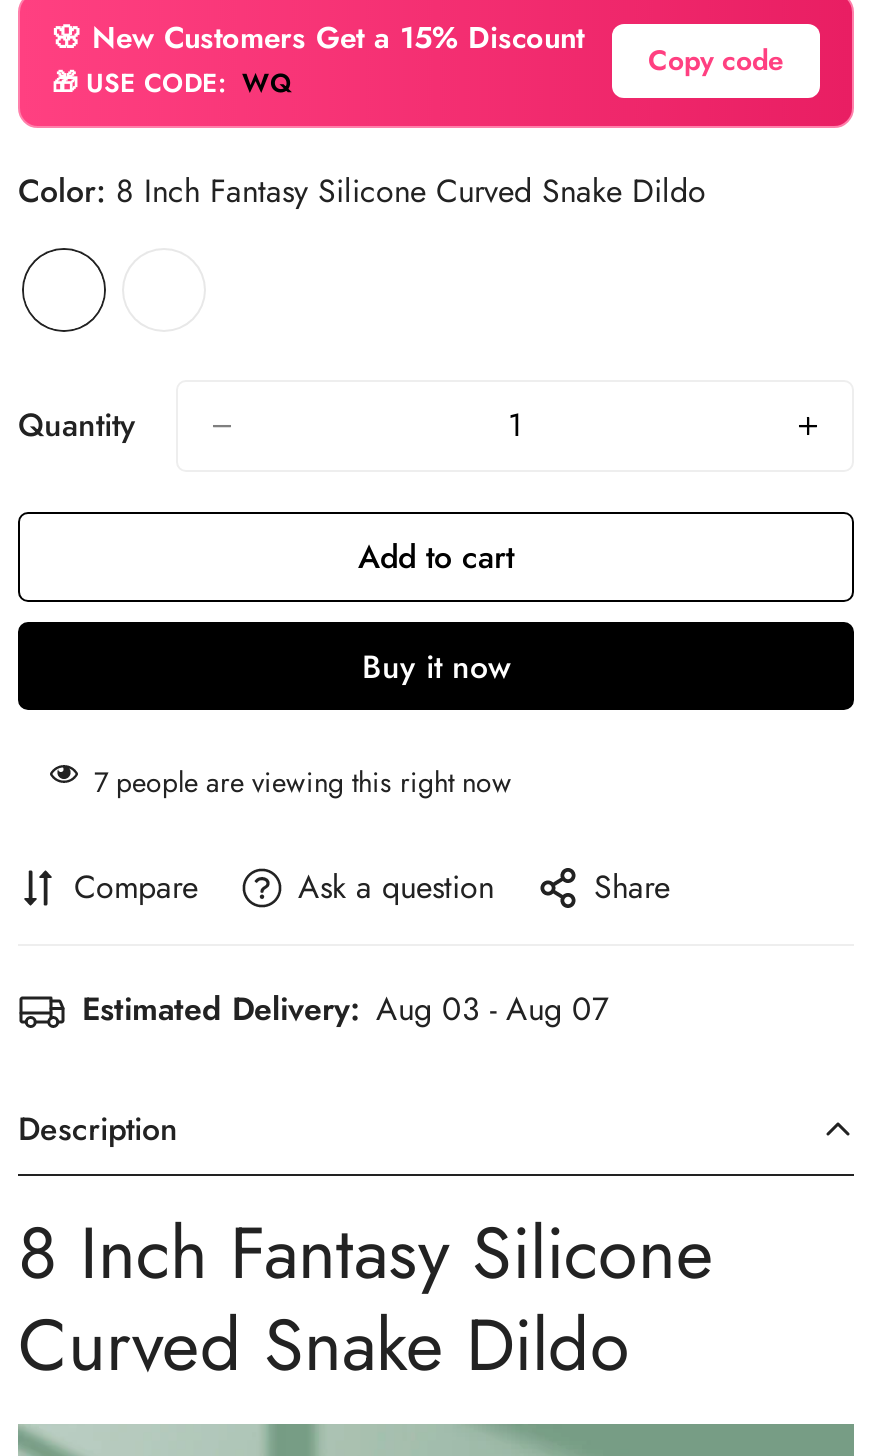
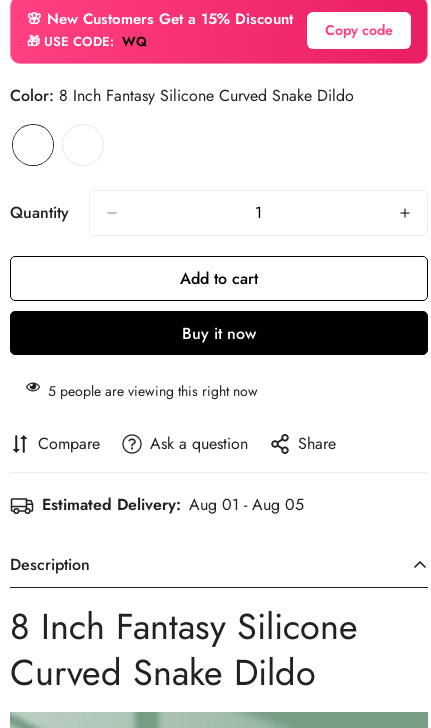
- 7 people are viewing this right now
+ 5 people are viewing this right now

- Estimated Delivery: Aug 03 - Aug 07
+ Estimated Delivery: Aug 01 - Aug 05
